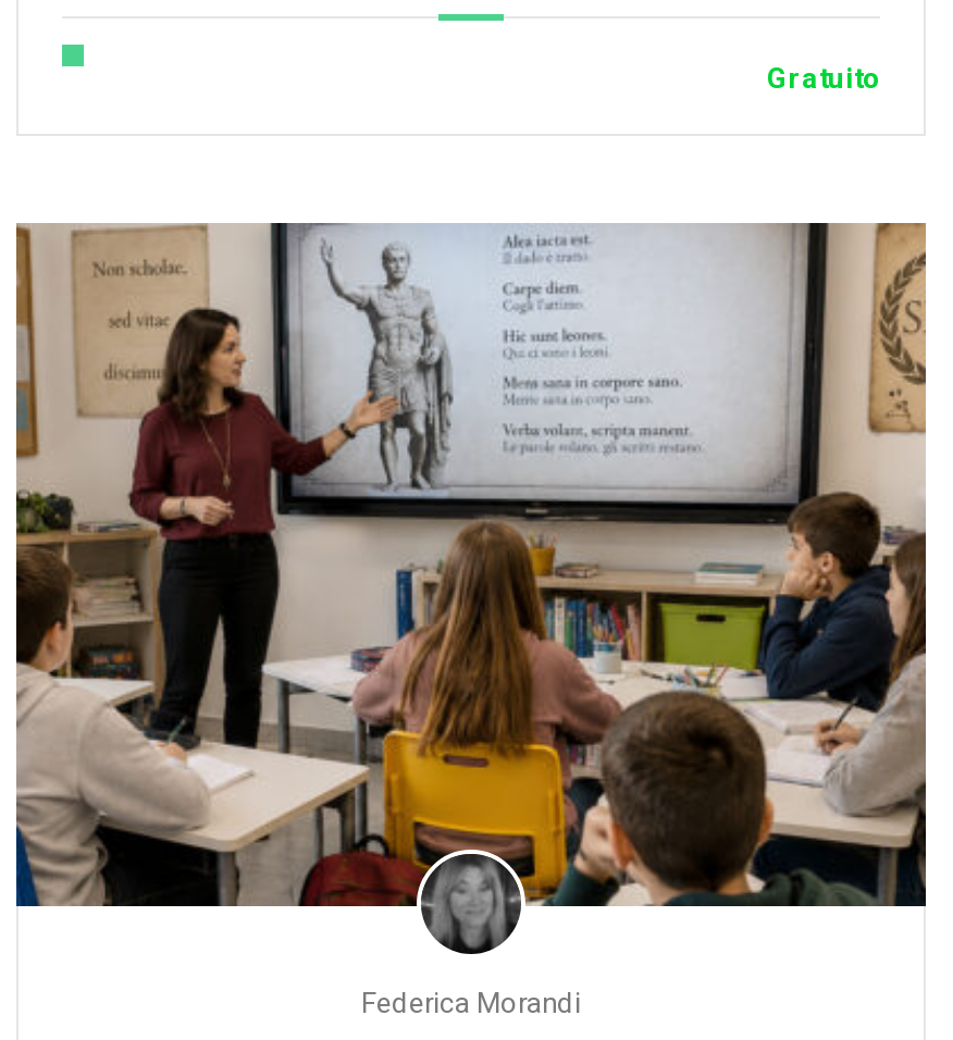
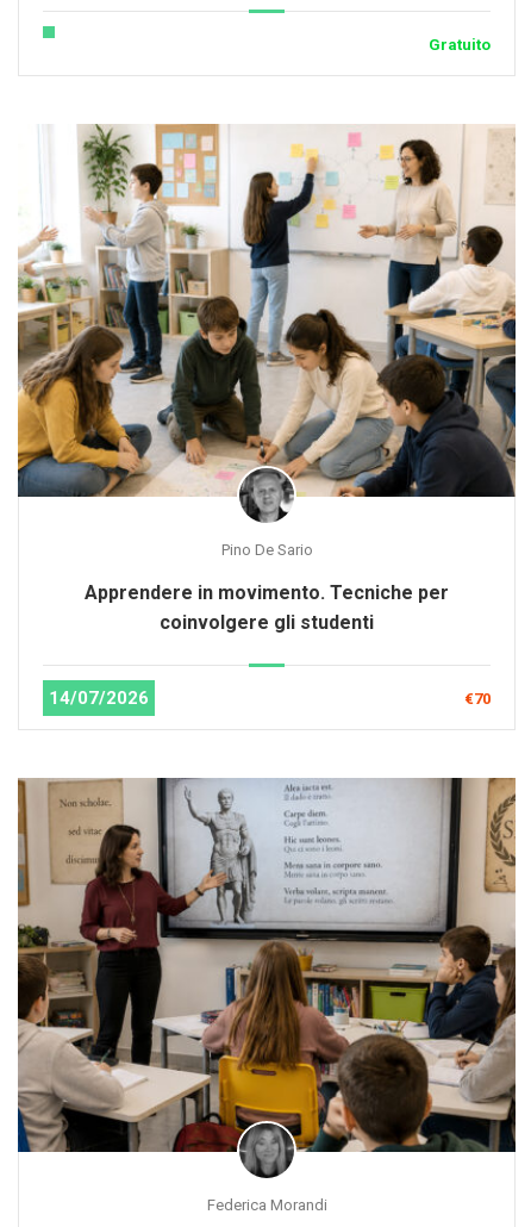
+ [image]
+ Pino De Sario
+ Apprendere in movimento. Tecniche per
+ coinvolgere gli studenti
+ 14/07/2026
+ €70
